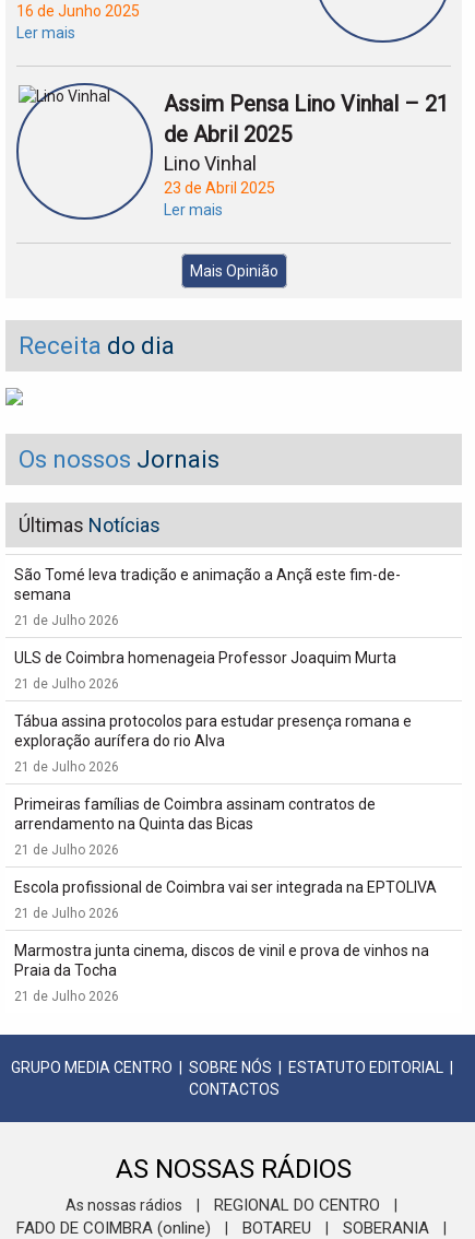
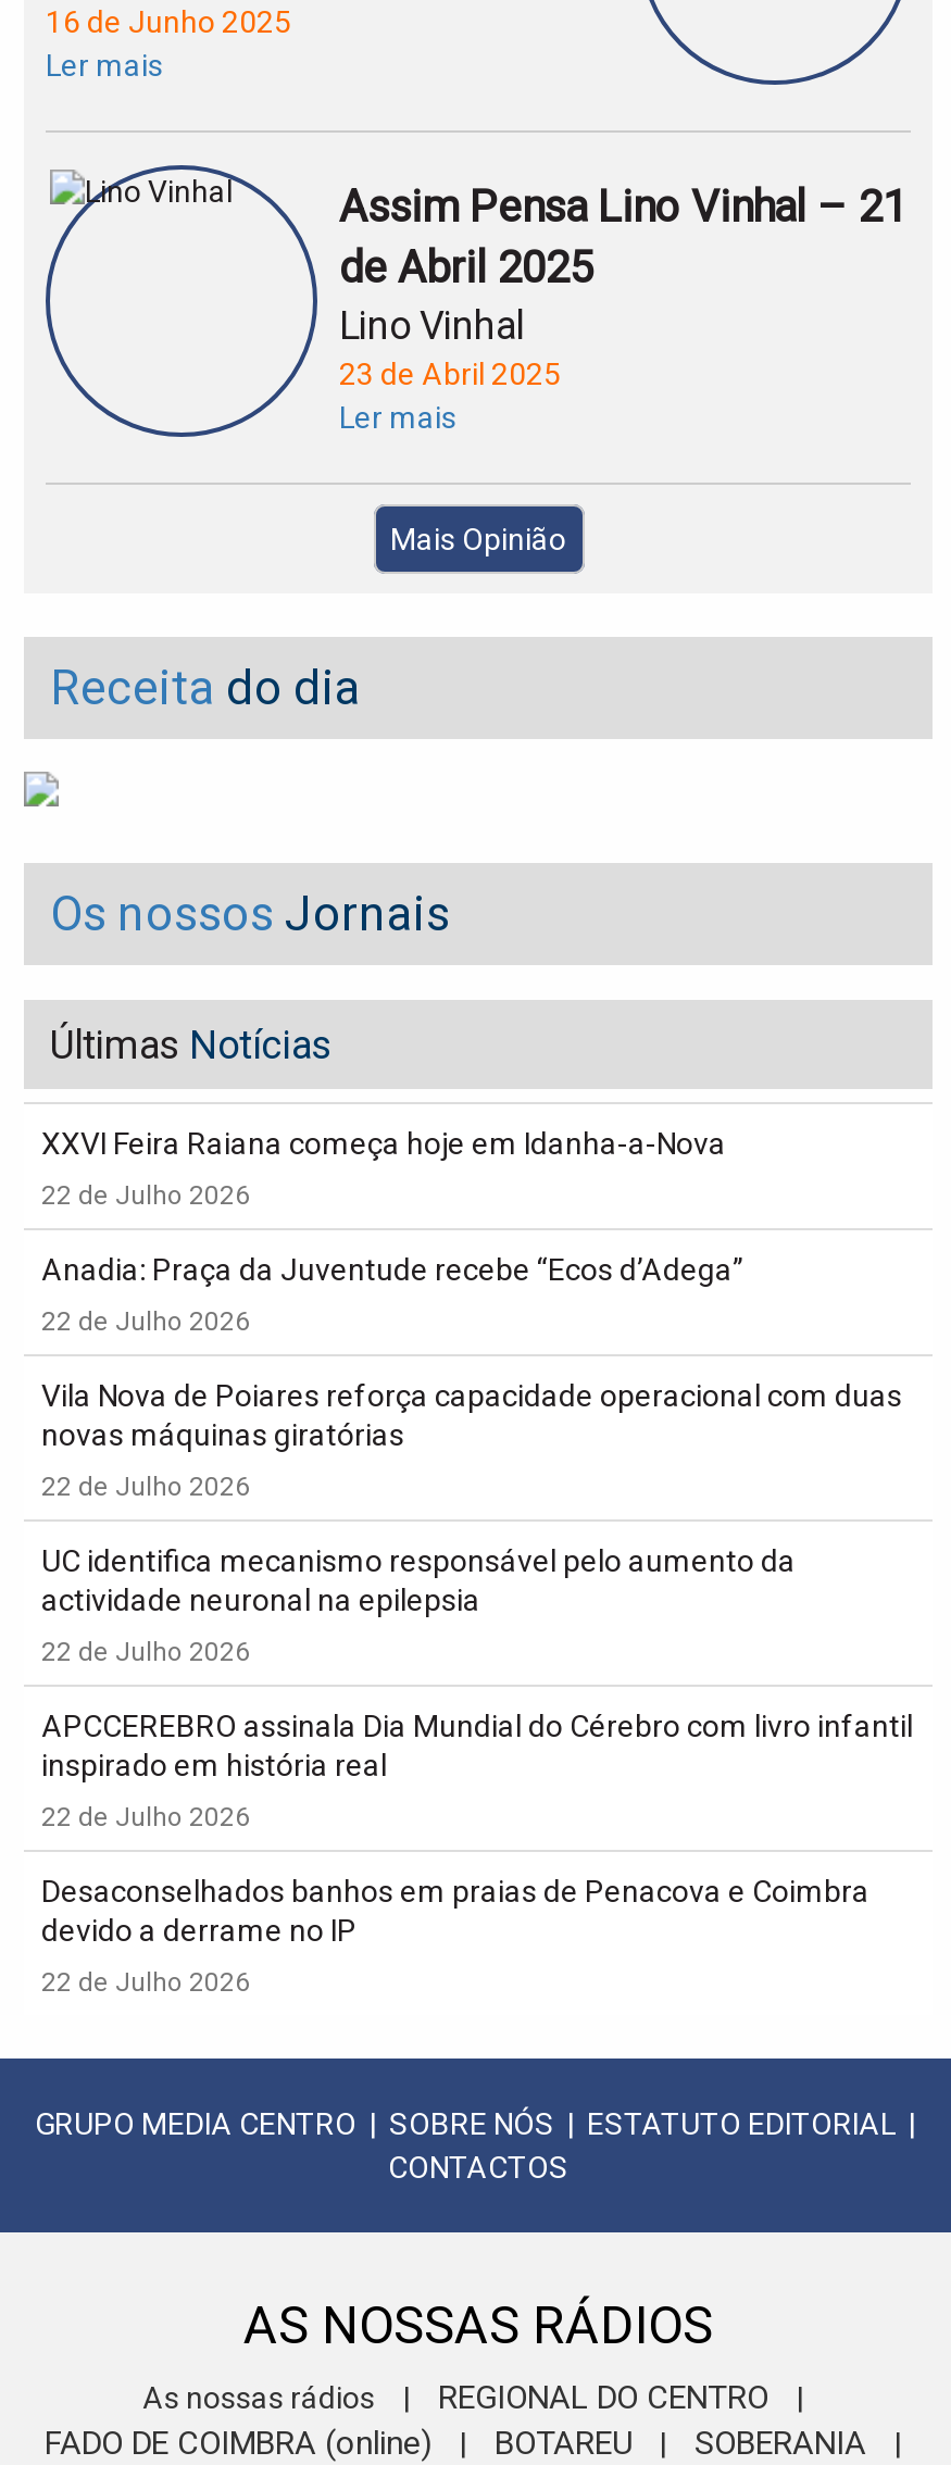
- São Tomé leva tradição e animação a Ançã este fim-de-
- semana
+ XXVI Feira Raiana começa hoje em Idanha-a-Nova

- 21 de Julho 2026
+ 22 de Julho 2026

- ULS de Coimbra homenageia Professor Joaquim Murta
+ Anadia: Praça da Juventude recebe “Ecos d’Adega”

- 21 de Julho 2026
+ 22 de Julho 2026

- Tábua assina protocolos para estudar presença romana e
- exploração aurífera do rio Alva
+ Vila Nova de Poiares reforça capacidade operacional com duas
+ novas máquinas giratórias

- 21 de Julho 2026
+ 22 de Julho 2026

- Primeiras famílias de Coimbra assinam contratos de
- arrendamento na Quinta das Bicas
+ UC identifica mecanismo responsável pelo aumento da
+ actividade neuronal na epilepsia

- 21 de Julho 2026
+ 22 de Julho 2026

- Escola profissional de Coimbra vai ser integrada na EPTOLIVA
+ APCCEREBRO assinala Dia Mundial do Cérebro com livro infantil
+ inspirado em história real

- 21 de Julho 2026
+ 22 de Julho 2026

- Marmostra junta cinema, discos de vinil e prova de vinhos na
- Praia da Tocha
+ Desaconselhados banhos em praias de Penacova e Coimbra
+ devido a derrame no IP

- 21 de Julho 2026
+ 22 de Julho 2026
